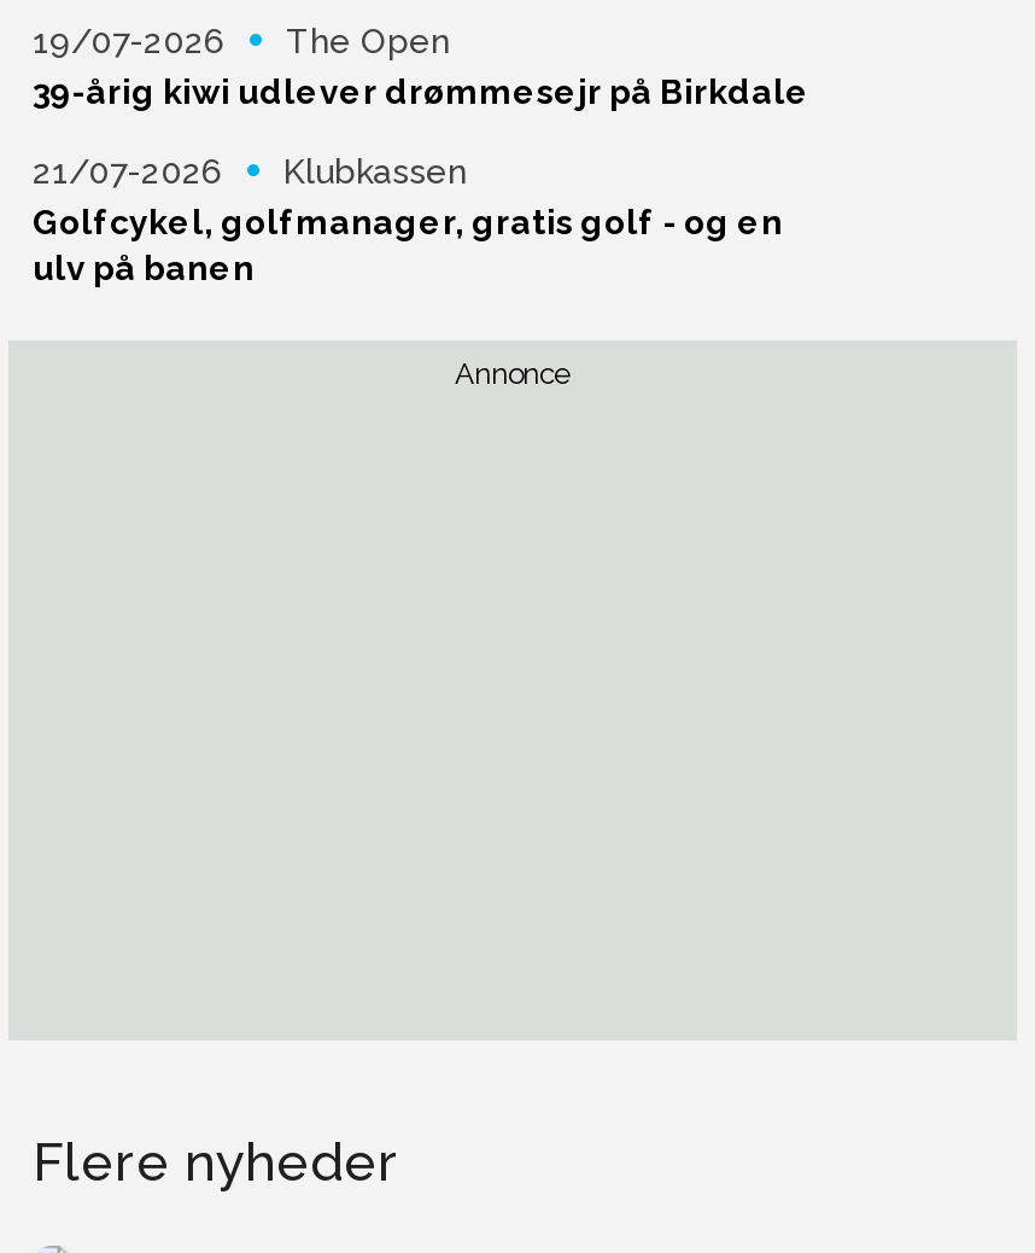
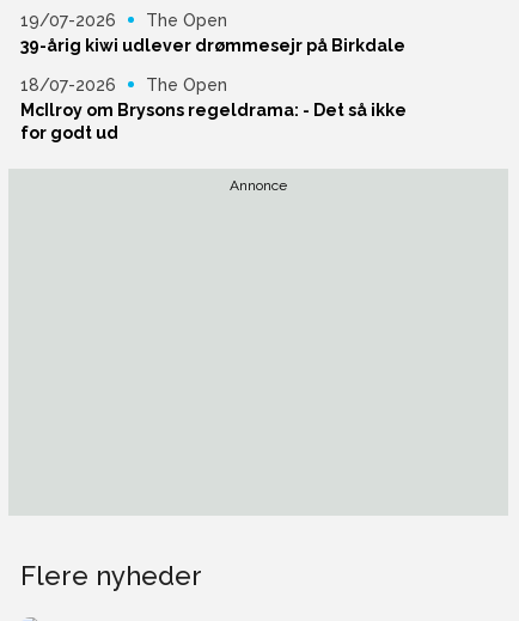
- 21/07-2026
- Klubkassen
- Golfcykel, golfmanager, gratis golf - og en
- ulv på banen
+ 18/07-2026
+ The Open
+ McIlroy om Brysons regeldrama: - Det så ikke
+ for godt ud
